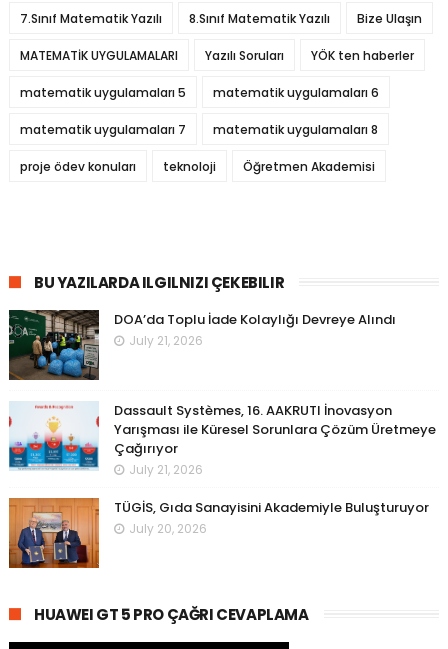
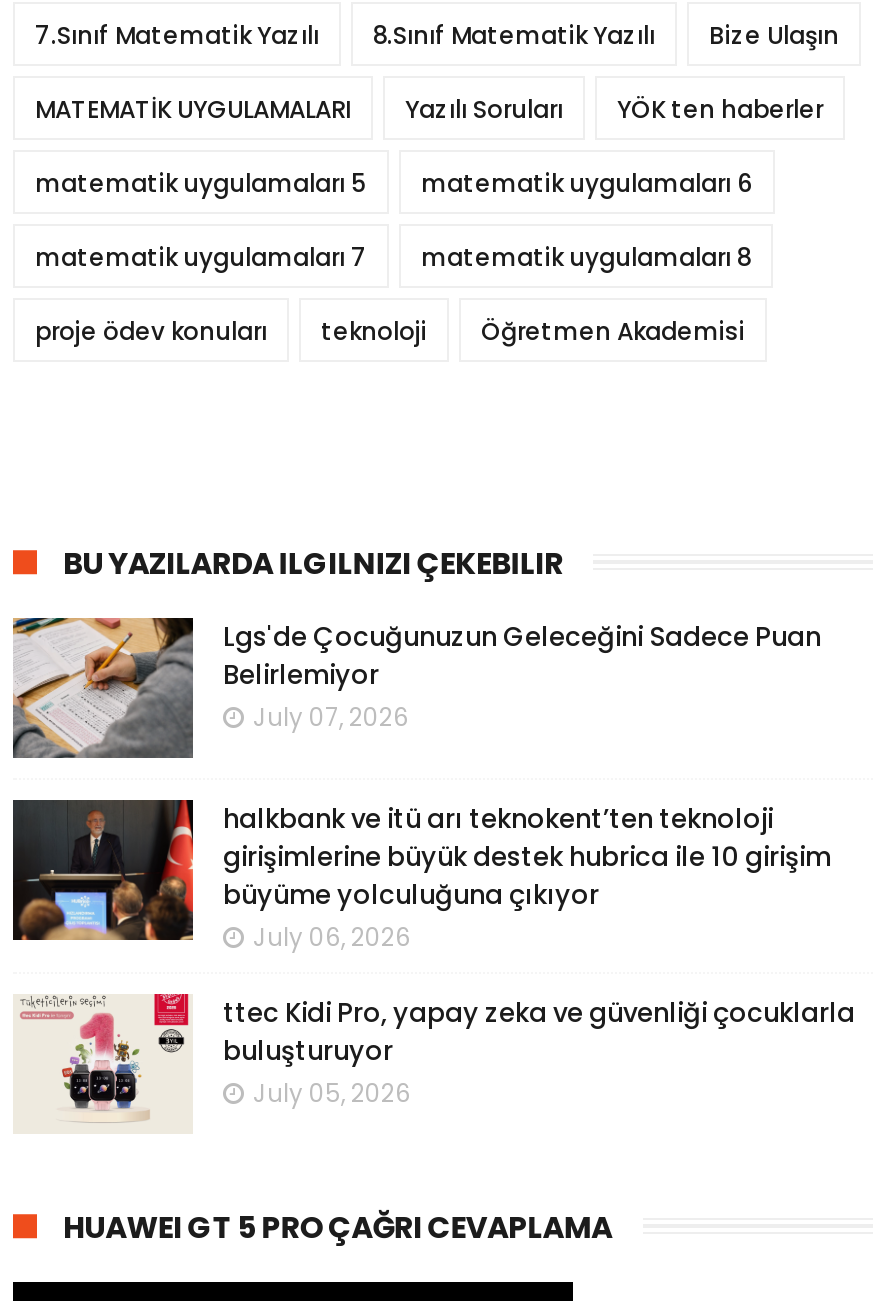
- [image]
- DOA’da Toplu İade Kolaylığı Devreye Alındı
- July 21, 2026
+ [image]
+ Lgs'de Çocuğunuzun Geleceğini Sadece Puan
+ Belirlemiyor
+ July 07, 2026

- [image]
- Dassault Systèmes, 16. AAKRUTI İnovasyon
- Yarışması ile Küresel Sorunlara Çözüm Üretmeye
- Çağırıyor
- July 21, 2026
+ [image]
+ halkbank ve itü arı teknokent’ten teknoloji
+ girişimlerine büyük destek hubrica ile 10 girişim
+ büyüme yolculuğuna çıkıyor
+ July 06, 2026

- [image]
- TÜGİS, Gıda Sanayisini Akademiyle Buluşturuyor
- July 20, 2026
+ [image]
+ ttec Kidi Pro, yapay zeka ve güvenliği çocuklarla
+ buluşturuyor
+ July 05, 2026
